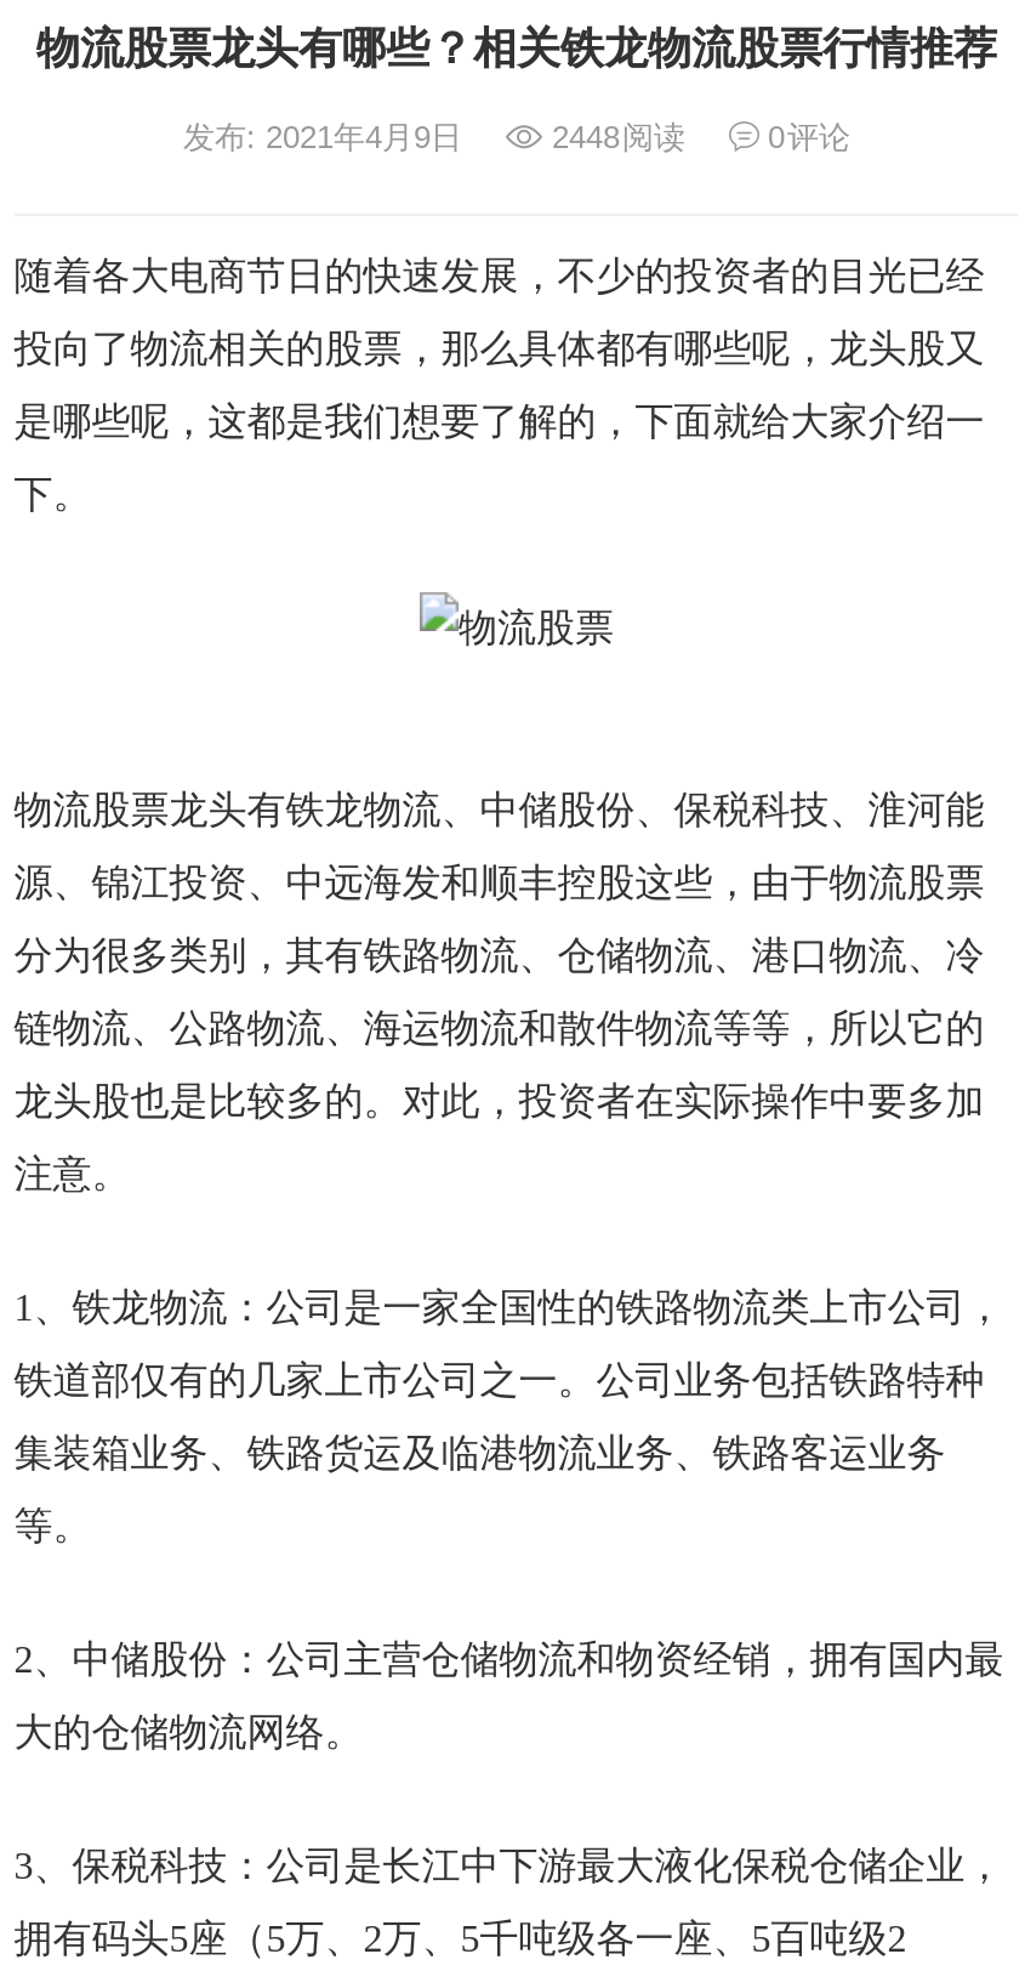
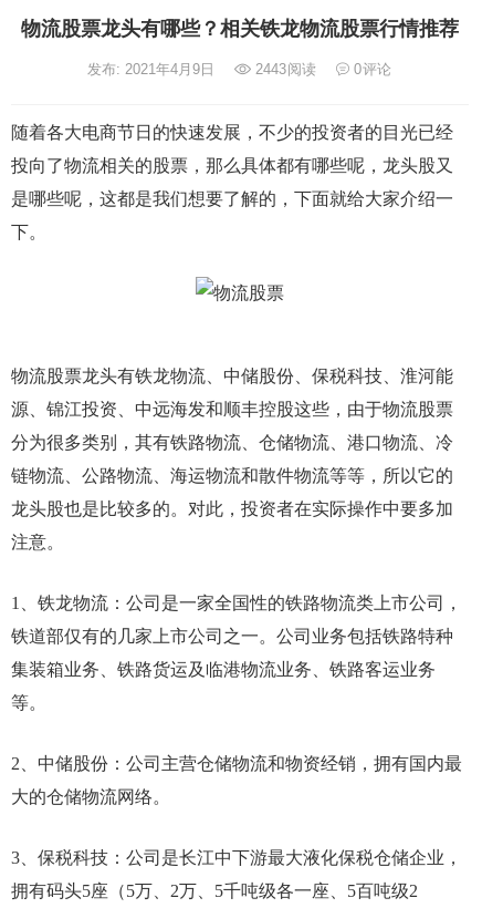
- 发布: 2021年4月9日 2448阅读 0评论
+ 发布: 2021年4月9日 2443阅读 0评论
